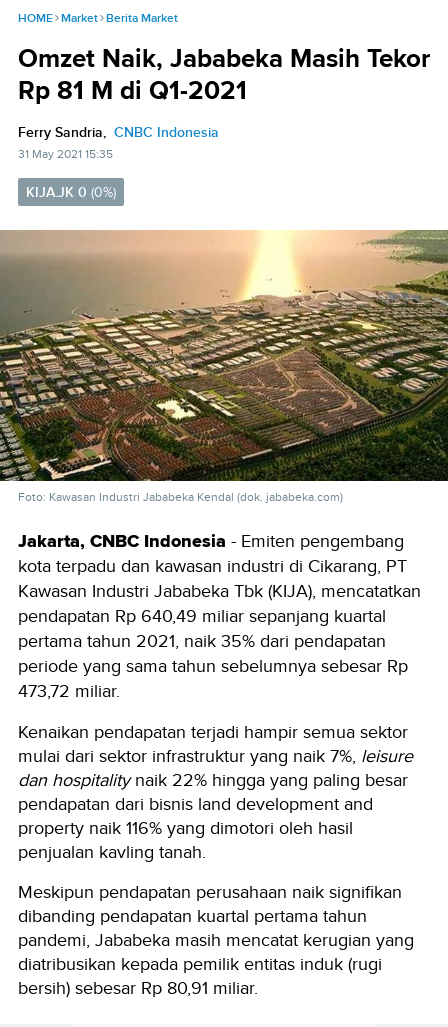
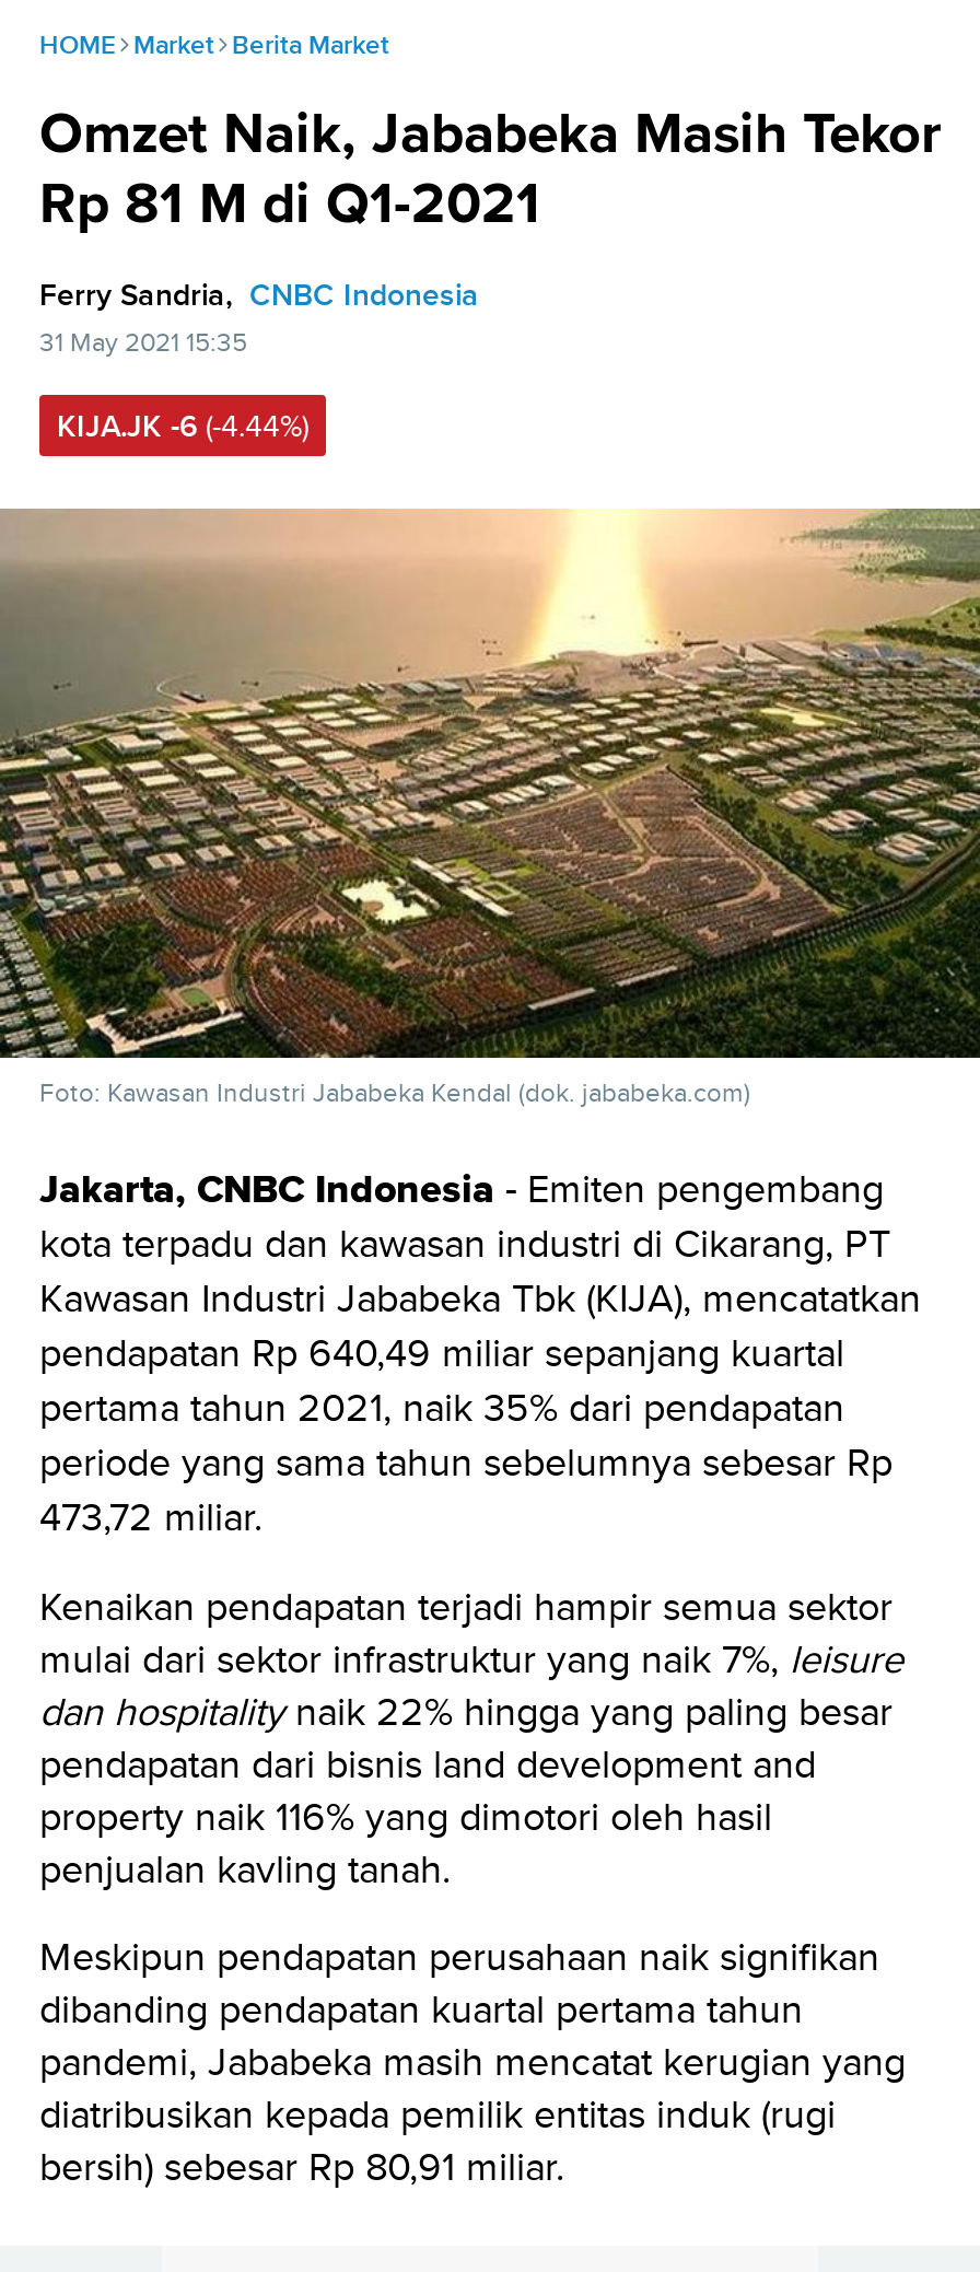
- KIJA.JK 0 (0%)
+ KIJA.JK -6 (-4.44%)
